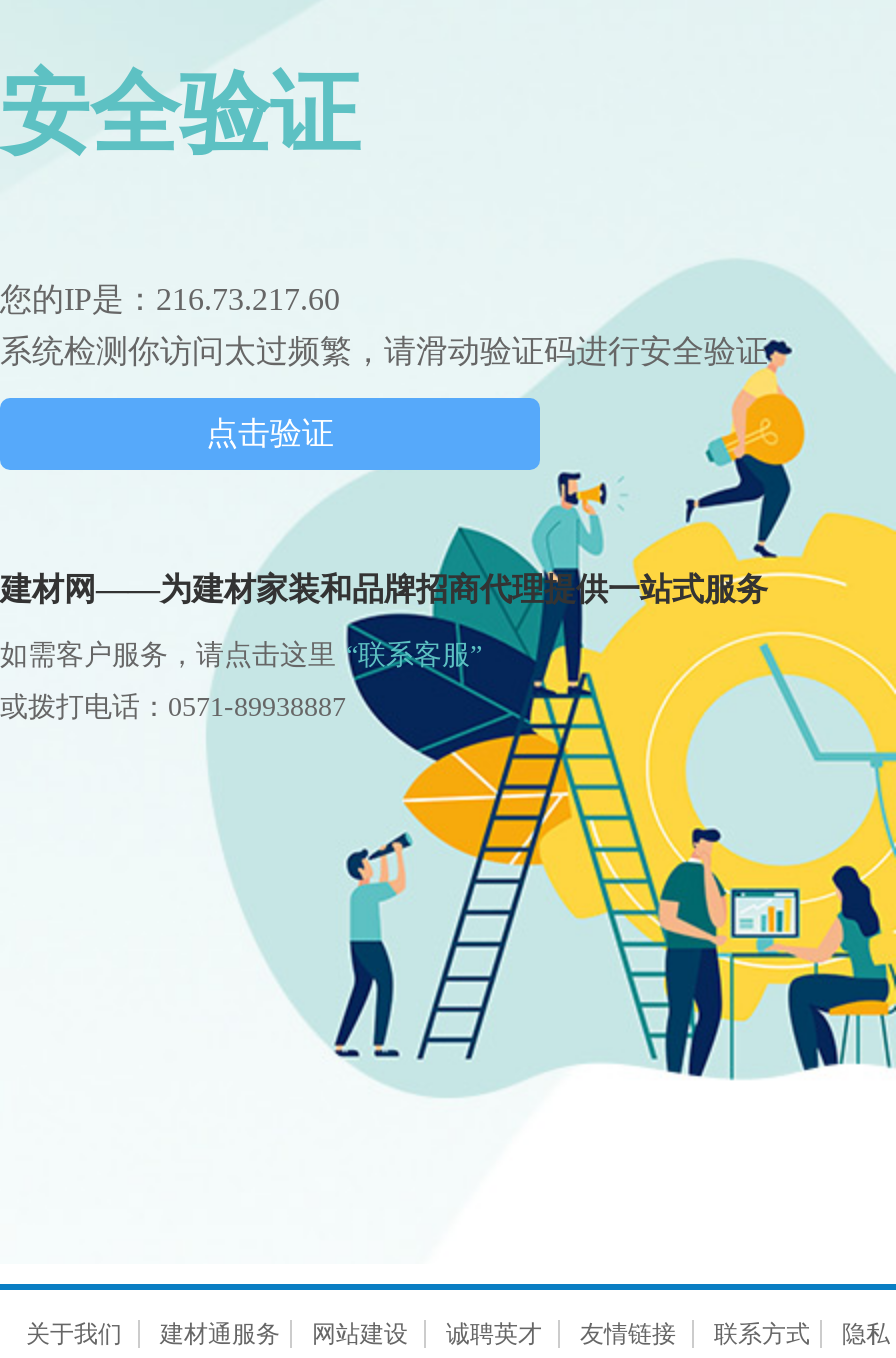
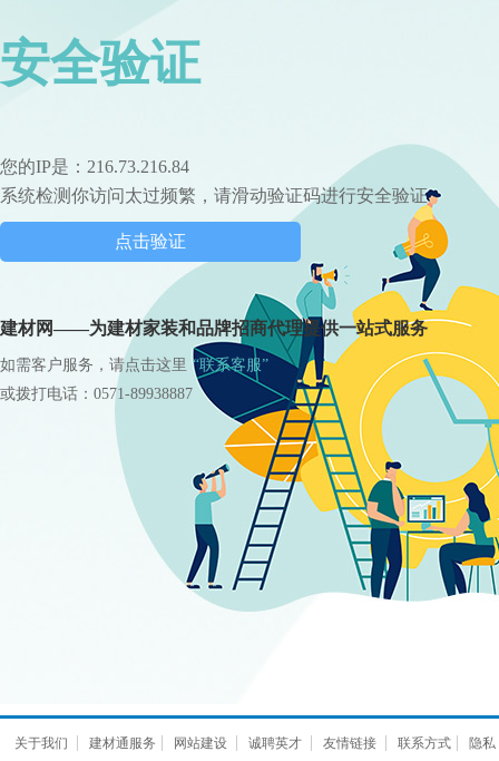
- 您的IP是：216.73.217.60
+ 您的IP是：216.73.216.84
